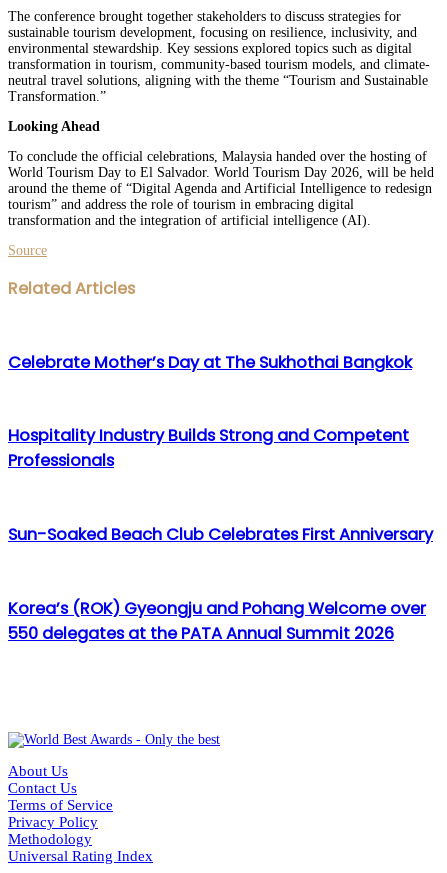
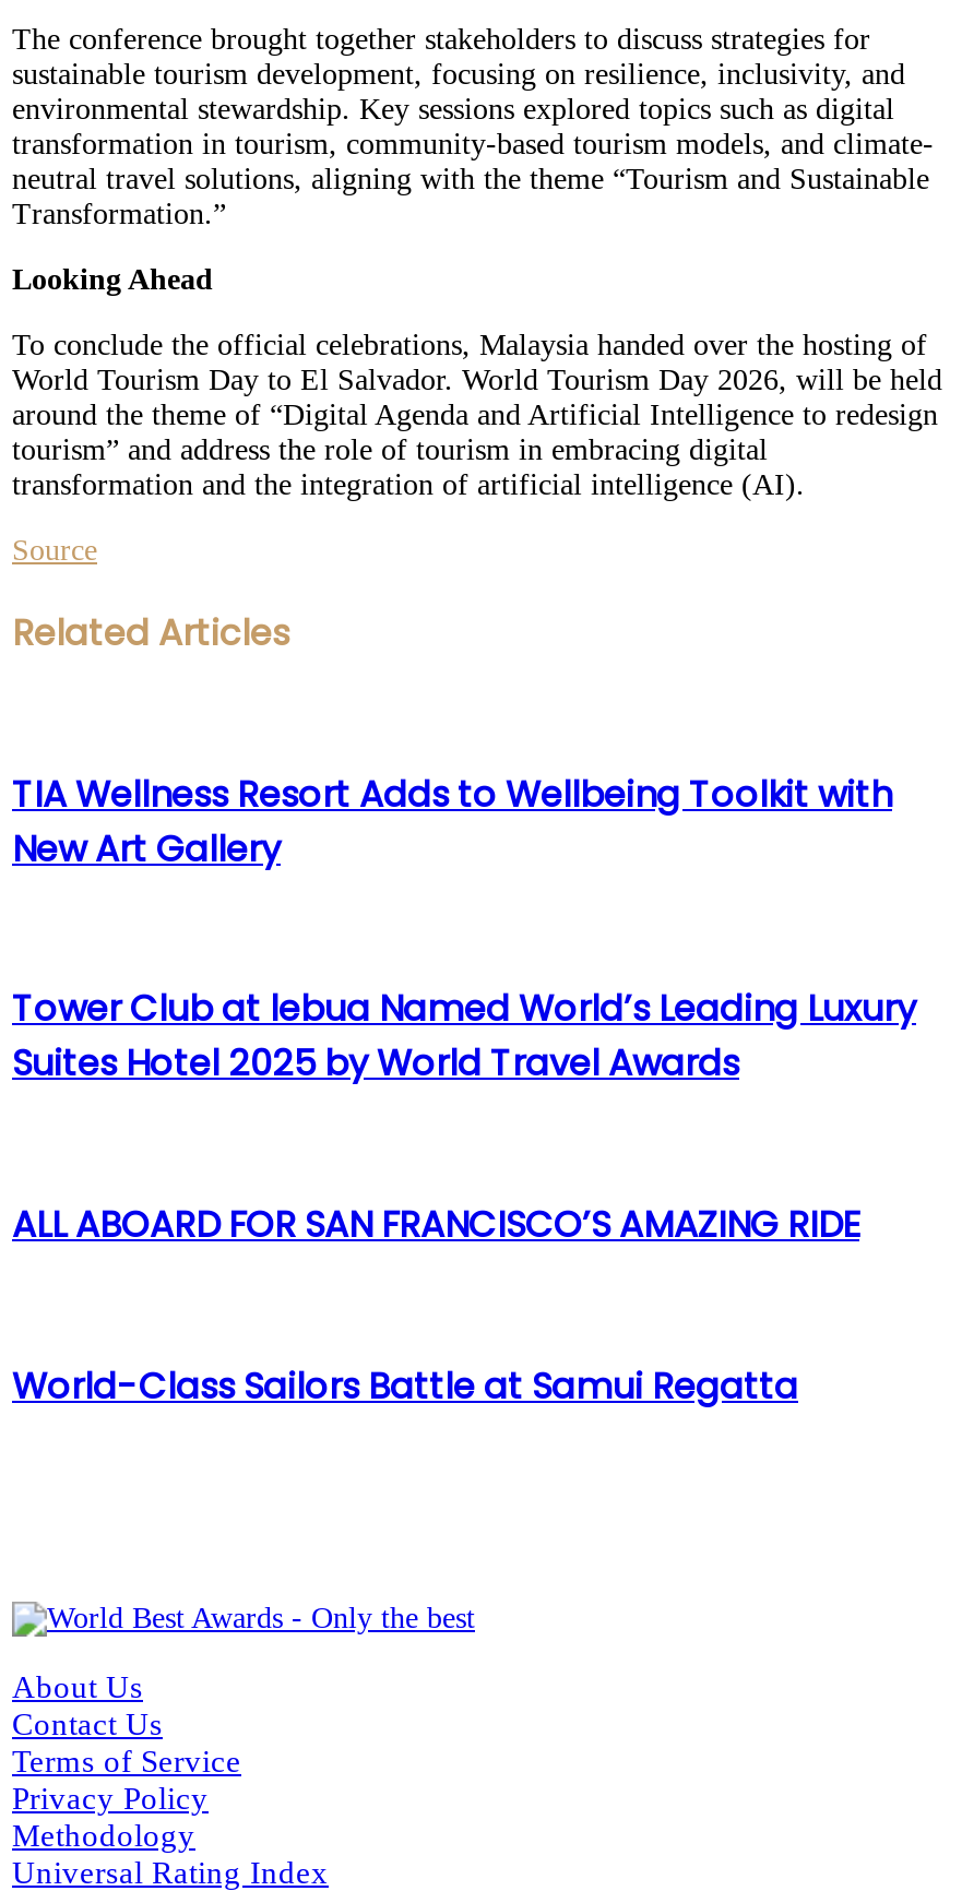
- Celebrate Mother’s Day at The Sukhothai Bangkok
+ TIA Wellness Resort Adds to Wellbeing Toolkit with
+ New Art Gallery

- Hospitality Industry Builds Strong and Competent
- Professionals
+ Tower Club at lebua Named World’s Leading Luxury
+ Suites Hotel 2025 by World Travel Awards

- Sun-Soaked Beach Club Celebrates First Anniversary
+ ALL ABOARD FOR SAN FRANCISCO’S AMAZING RIDE

- Korea’s (ROK) Gyeongju and Pohang Welcome over
- 550 delegates at the PATA Annual Summit 2026
+ World-Class Sailors Battle at Samui Regatta
